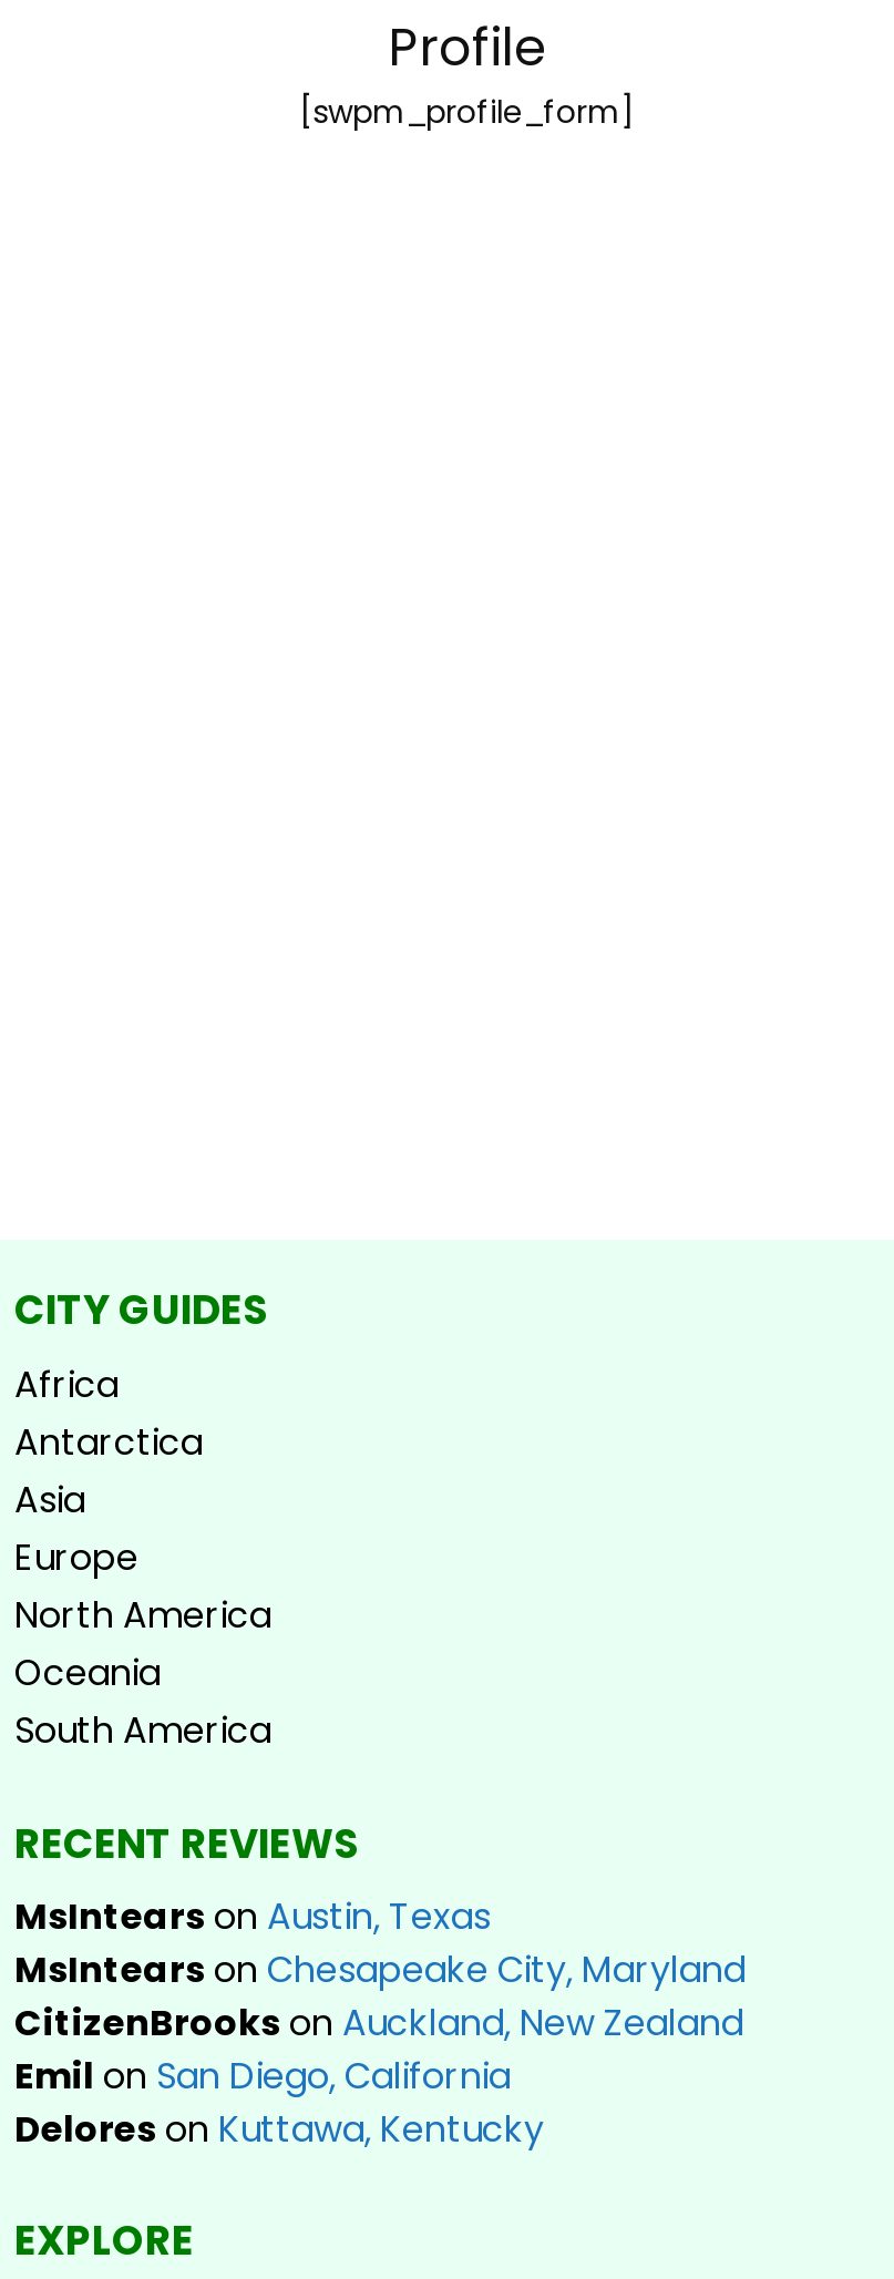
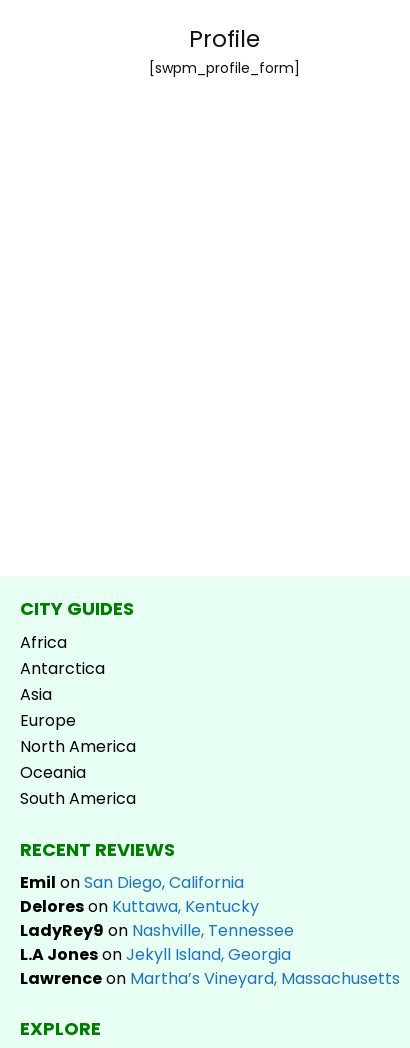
- MsIntears on Austin, Texas
- MsIntears on Chesapeake City, Maryland
- CitizenBrooks on Auckland, New Zealand

moved up: Emil on San Diego, California | Delores on Kuttawa, Kentucky

+ LadyRey9 on Nashville, Tennessee
+ L.A Jones on Jekyll Island, Georgia
+ Lawrence on Martha’s Vineyard, Massachusetts
